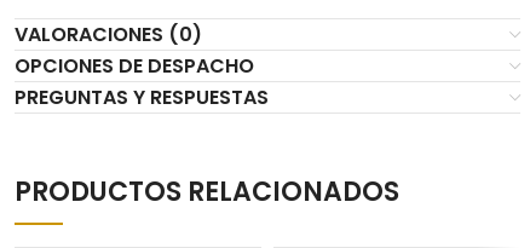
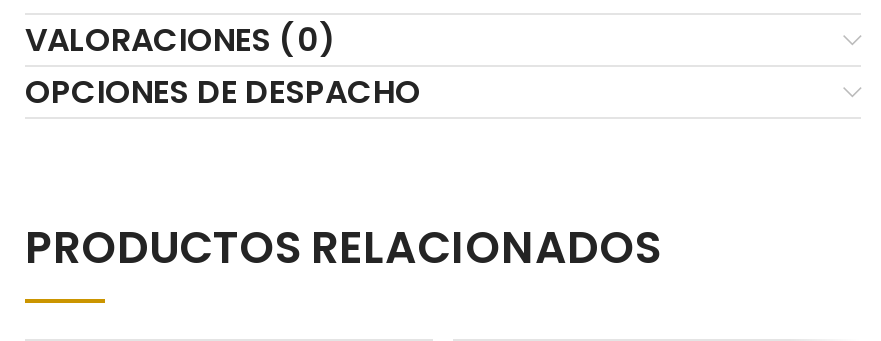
- PREGUNTAS Y RESPUESTAS
